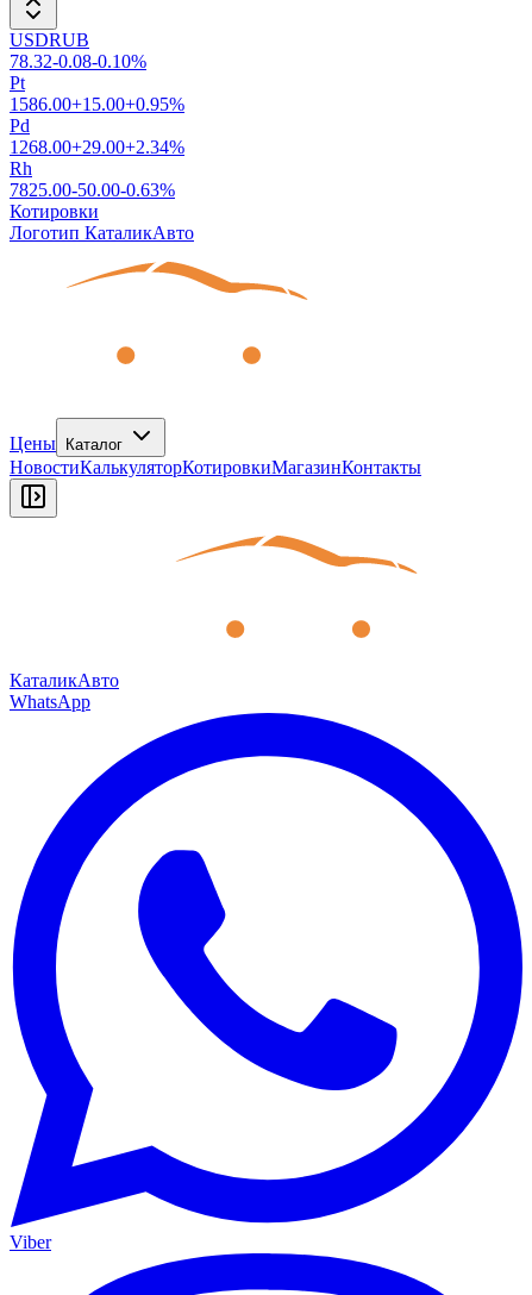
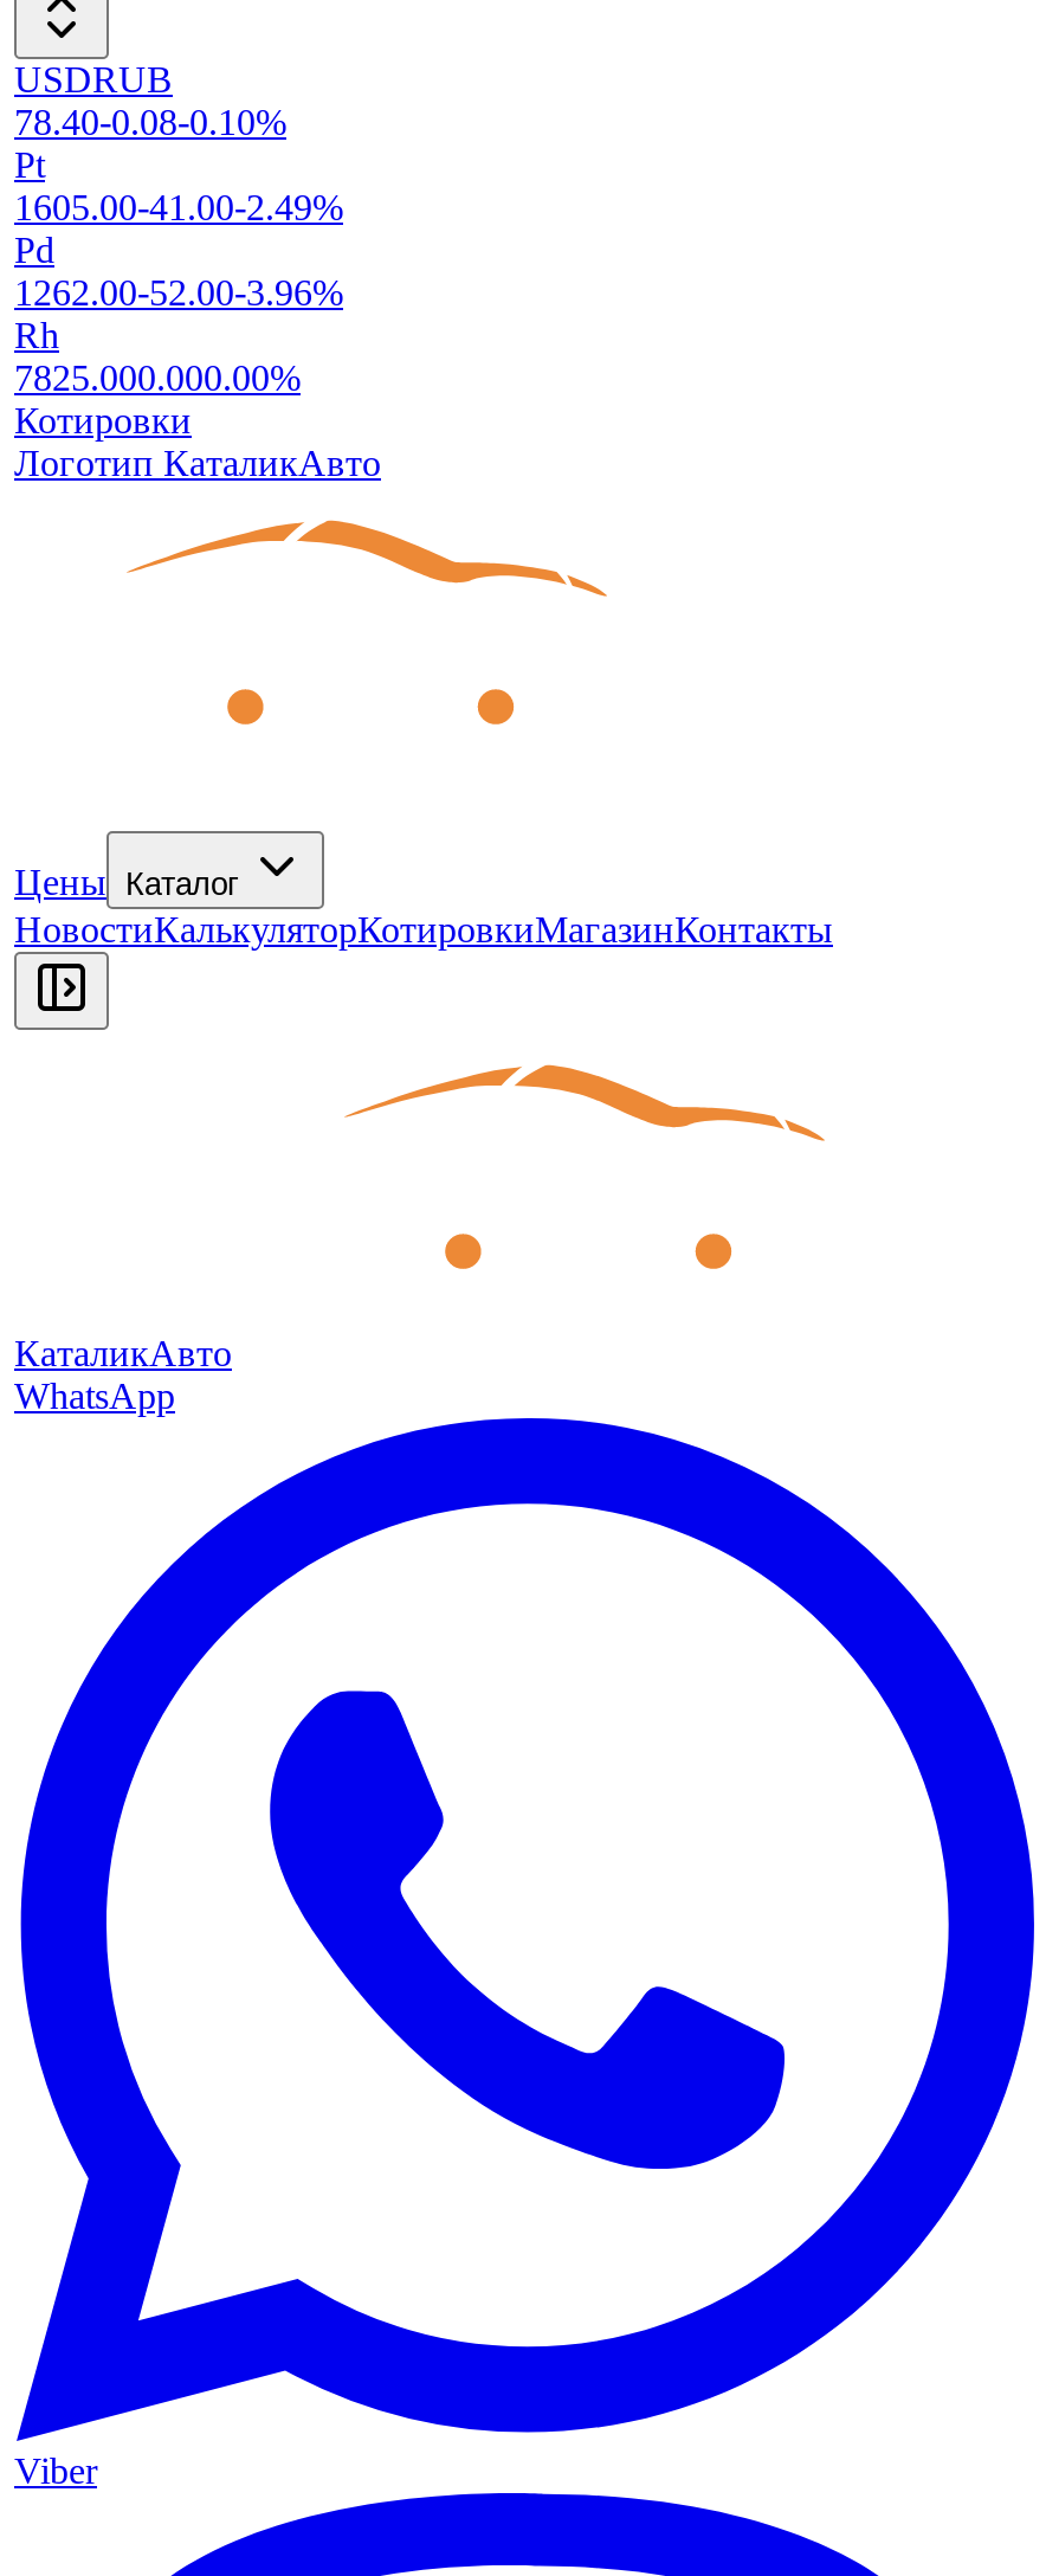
- 78.32-0.08-0.10%
+ 78.40-0.08-0.10%

- 1586.00+ 15.00+0.95%
+ 1605.00-41.00-2.49%

- 1268.00+29.00+2.34%
+ 1262.00-52.00-3.96%

- 7825.00-50.00-0.63%
+ 7825.000.000.00%
